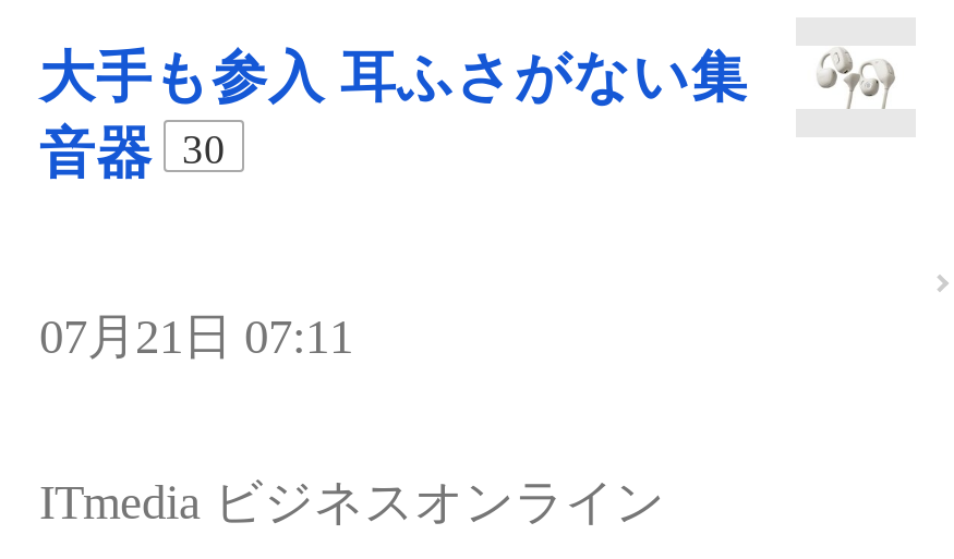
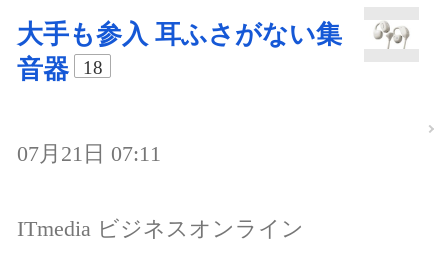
- 音器 30
+ 音器 18
